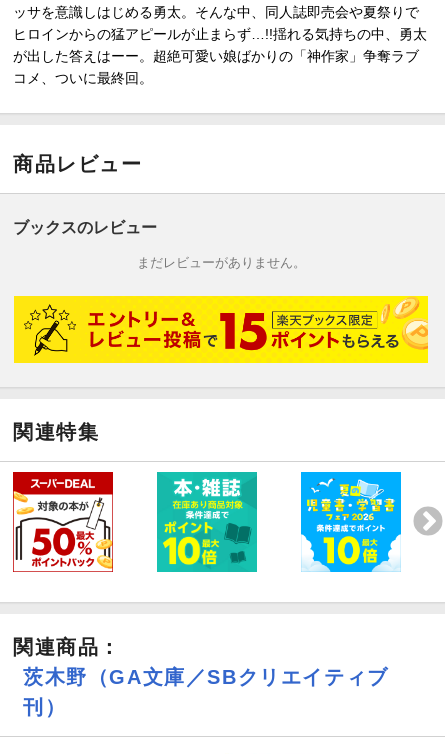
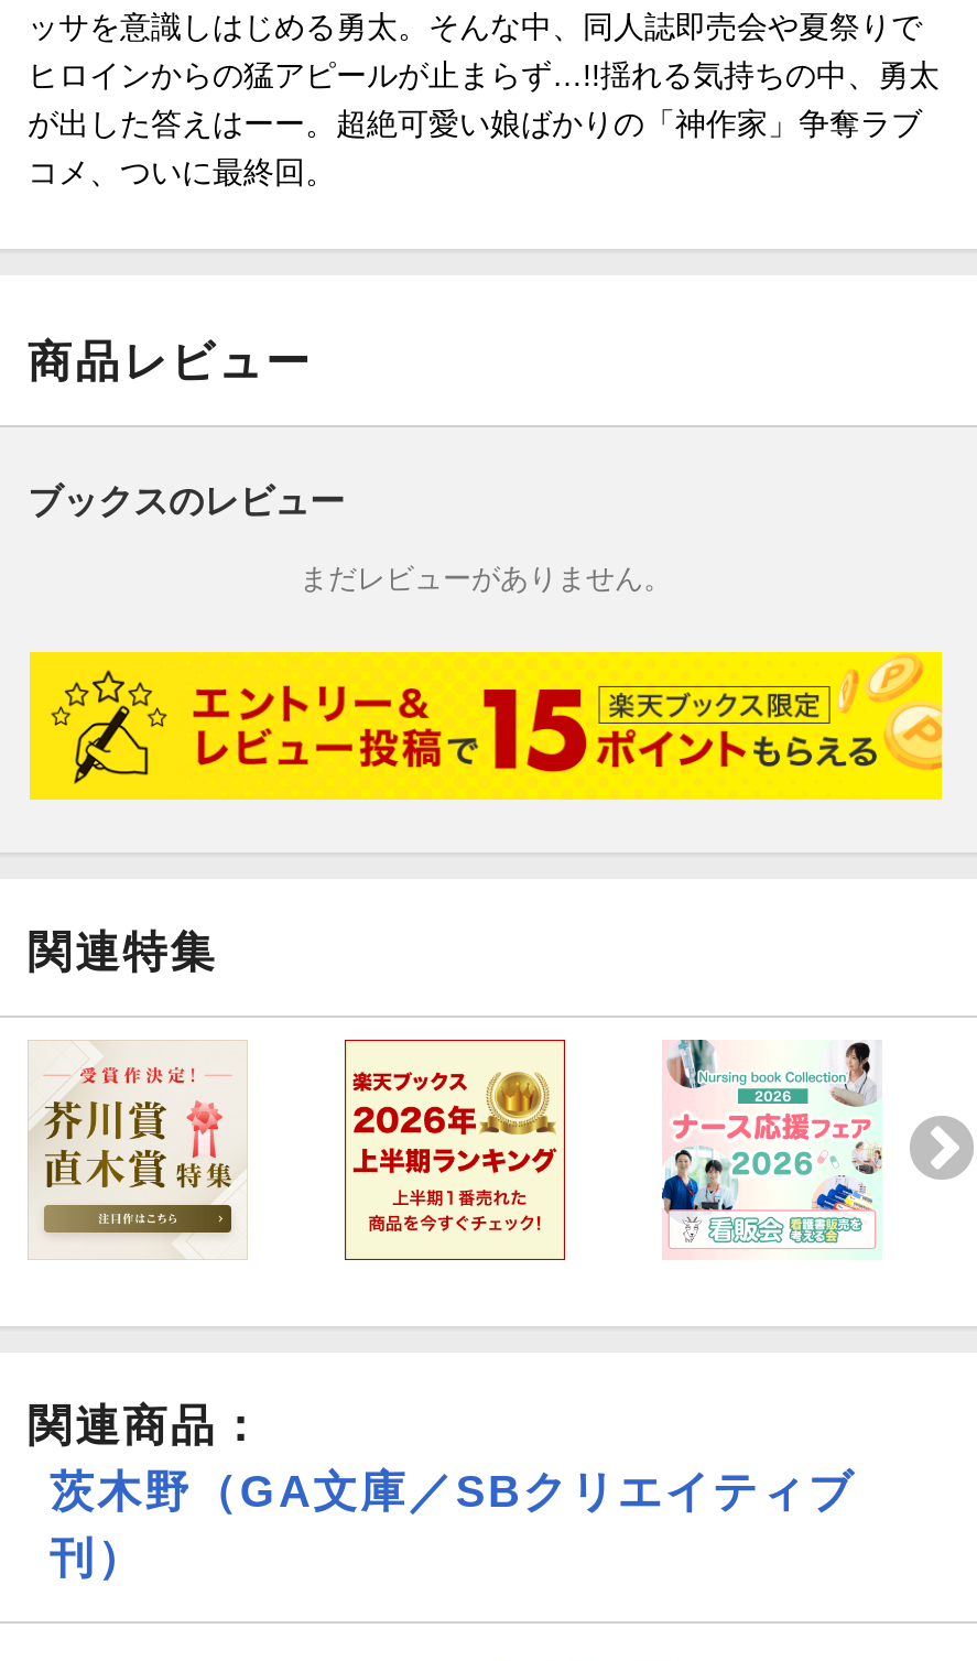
- [image]
+ [image]

- [image]
+ [image]

- [image]
+ [image]
